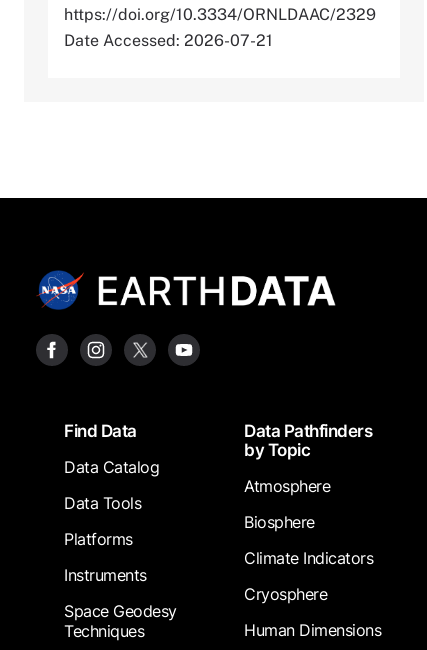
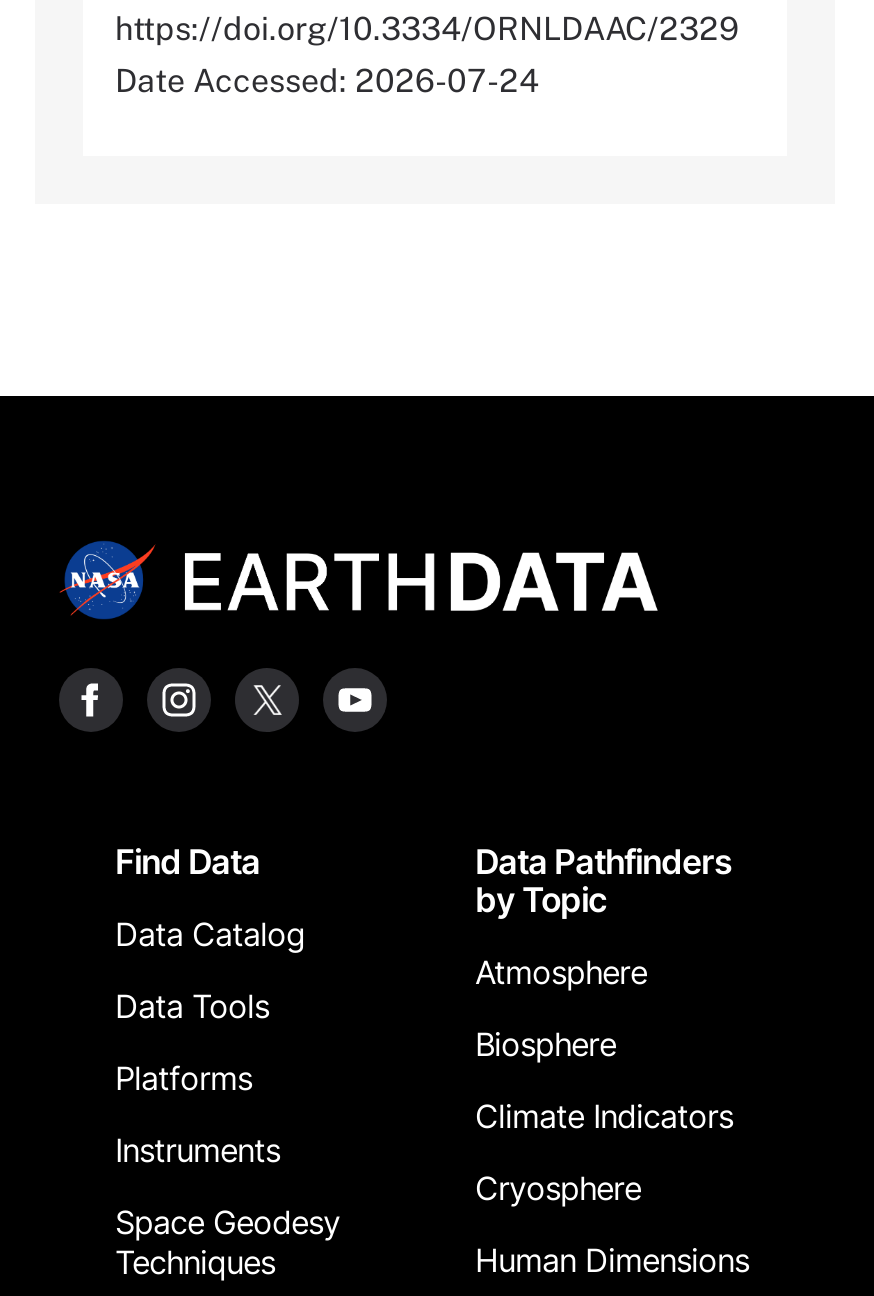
- Date Accessed: 2026-07-21
+ Date Accessed: 2026-07-24
